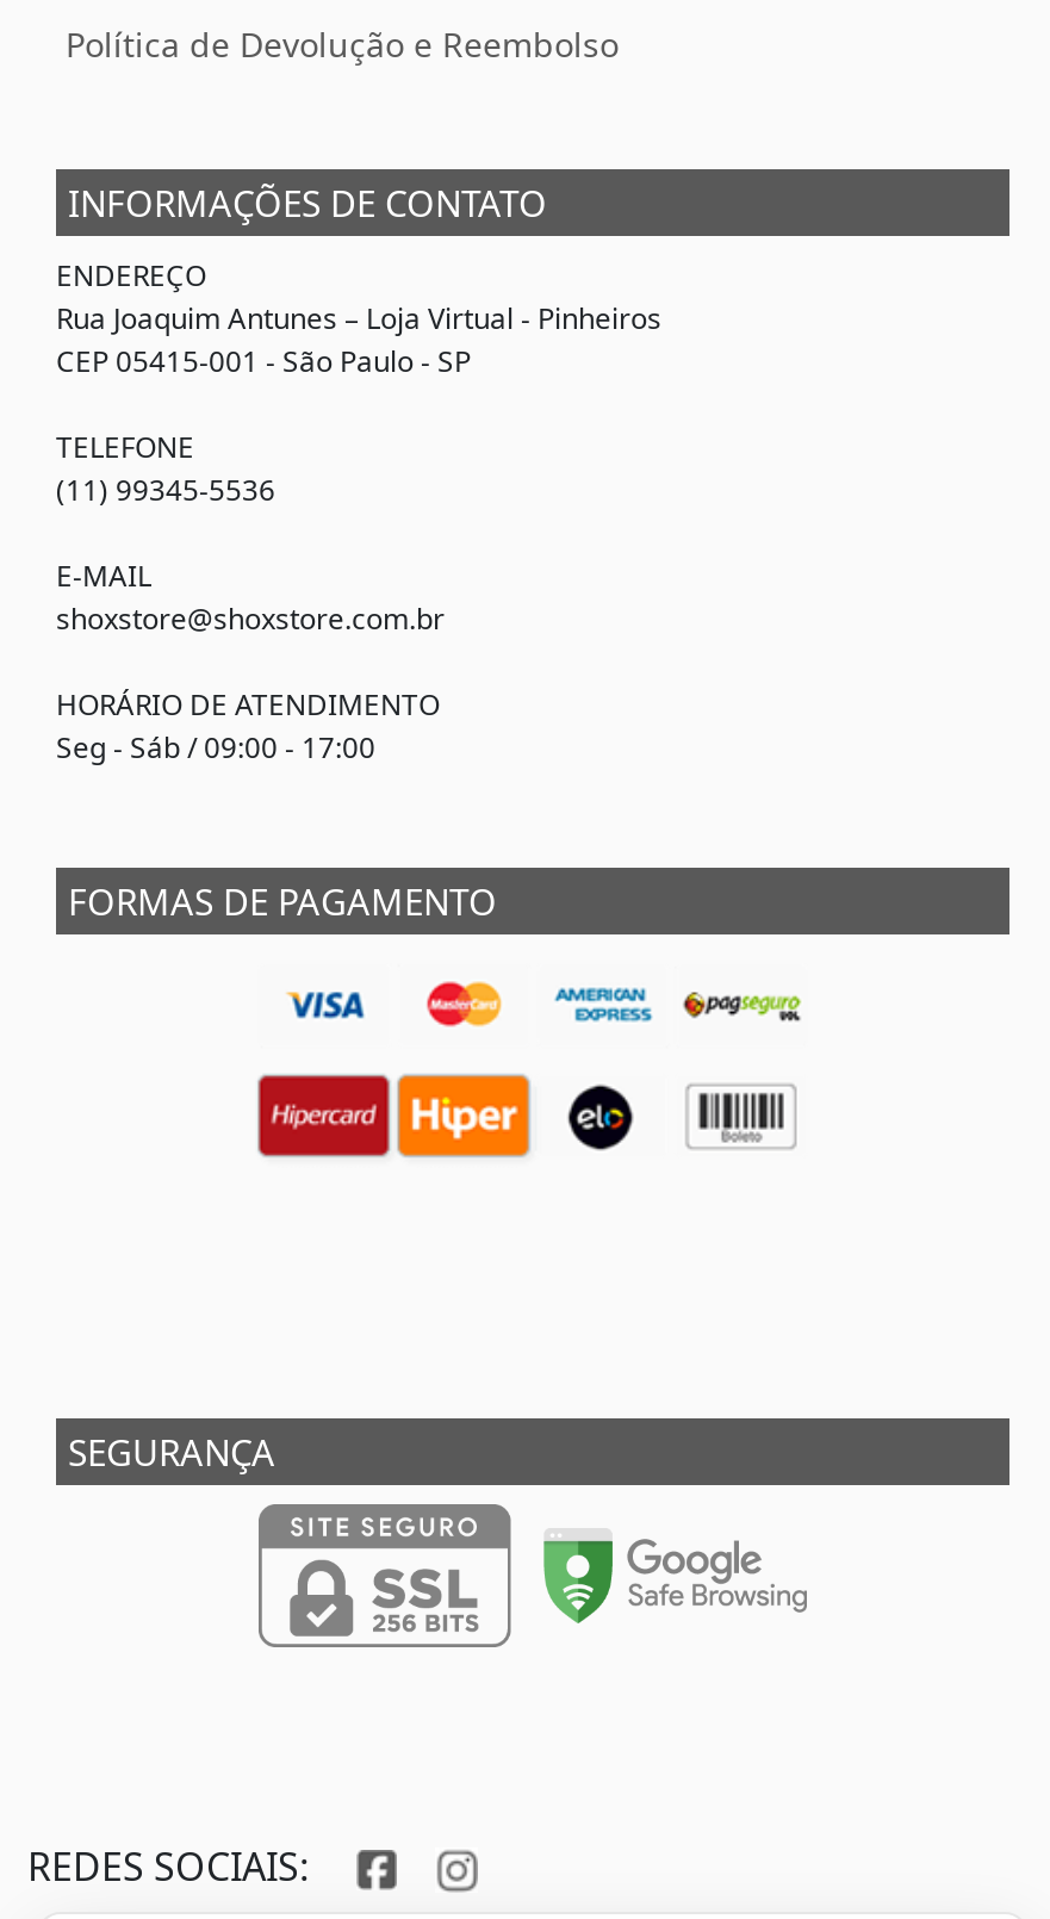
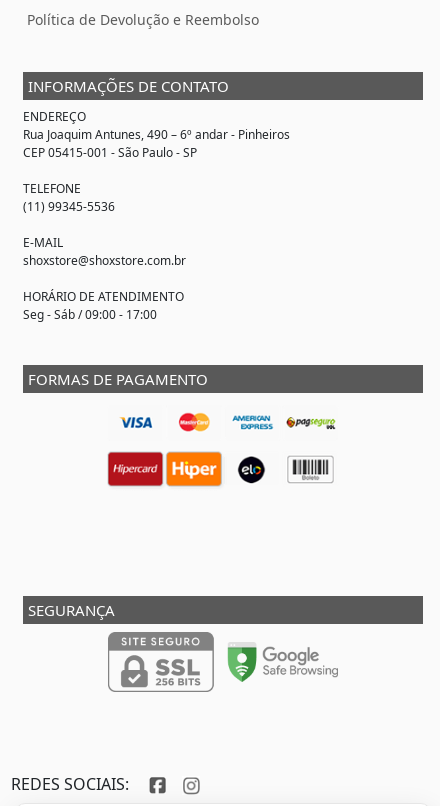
- Rua Joaquim Antunes – Loja Virtual - Pinheiros
+ Rua Joaquim Antunes, 490 – 6º andar - Pinheiros
